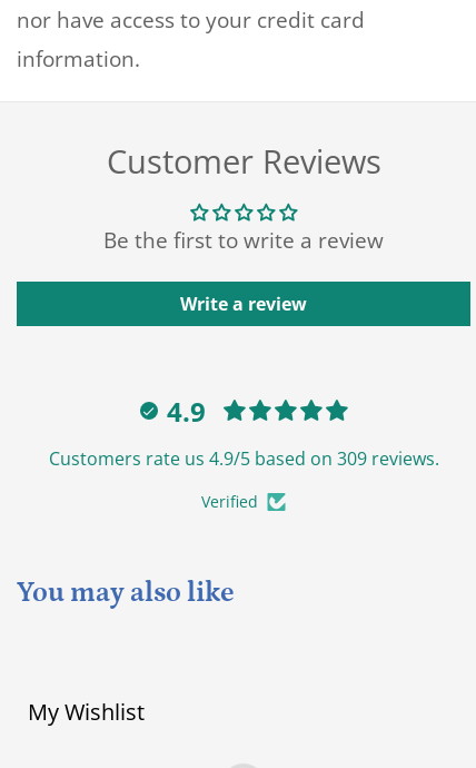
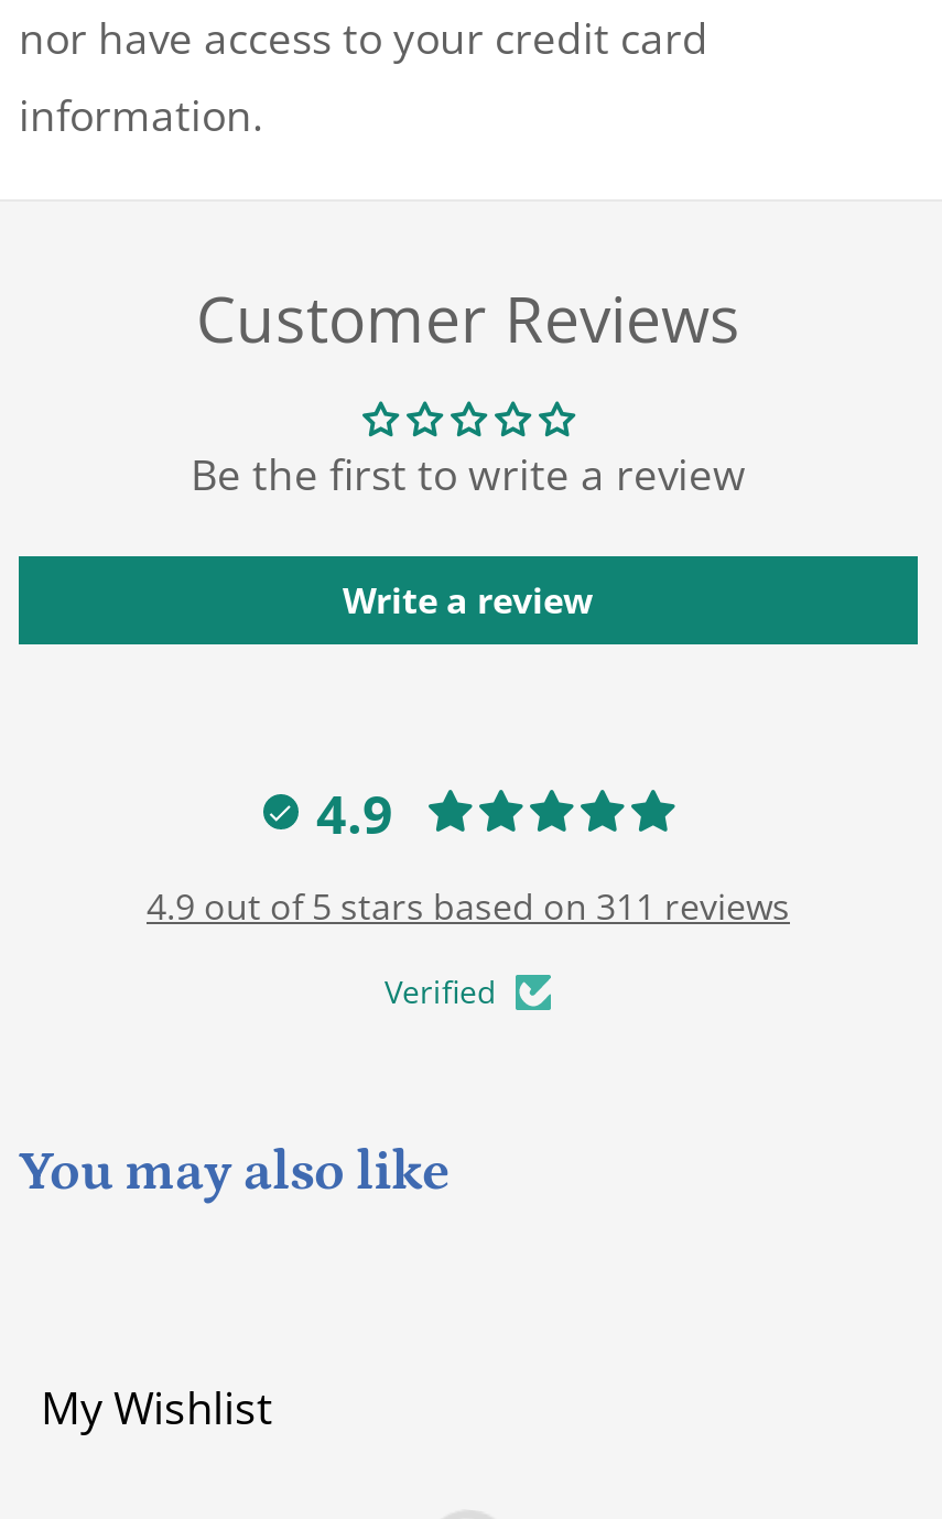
- Customers rate us 4.9/5 based on 309 reviews.
+ 4.9 out of 5 stars based on 311 reviews
